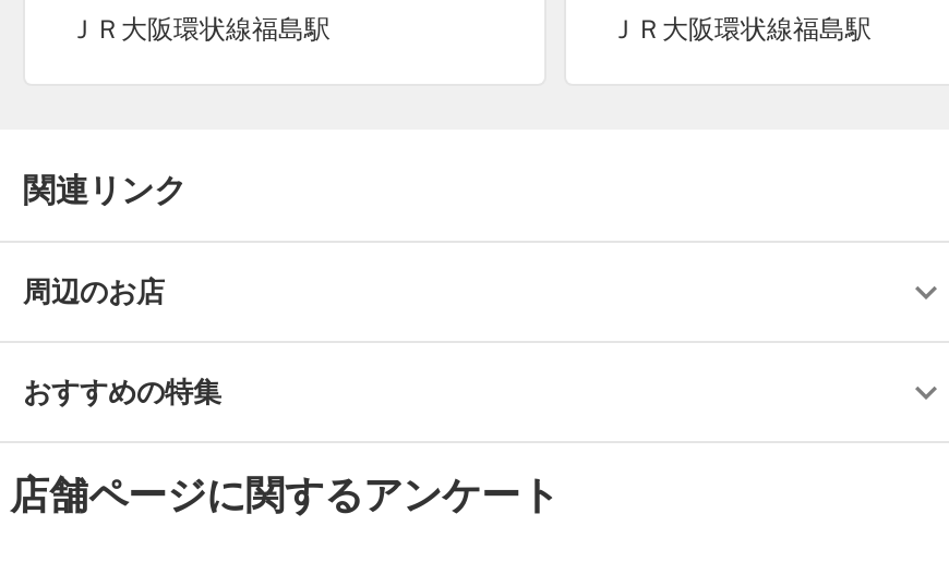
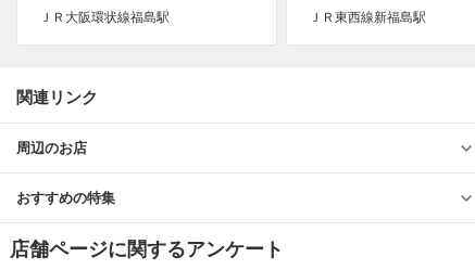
- ＪＲ大阪環状線福島駅
+ ＪＲ東西線新福島駅
